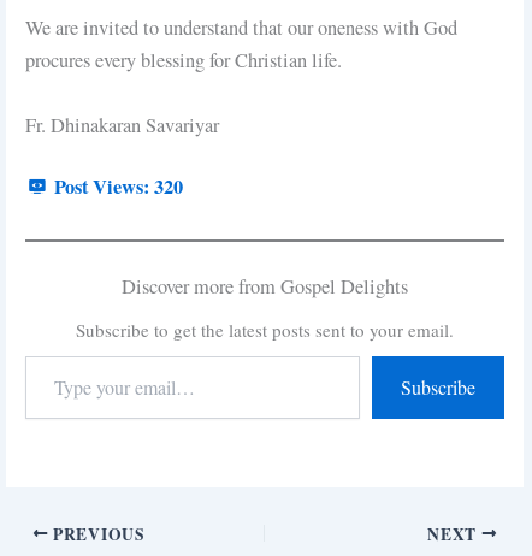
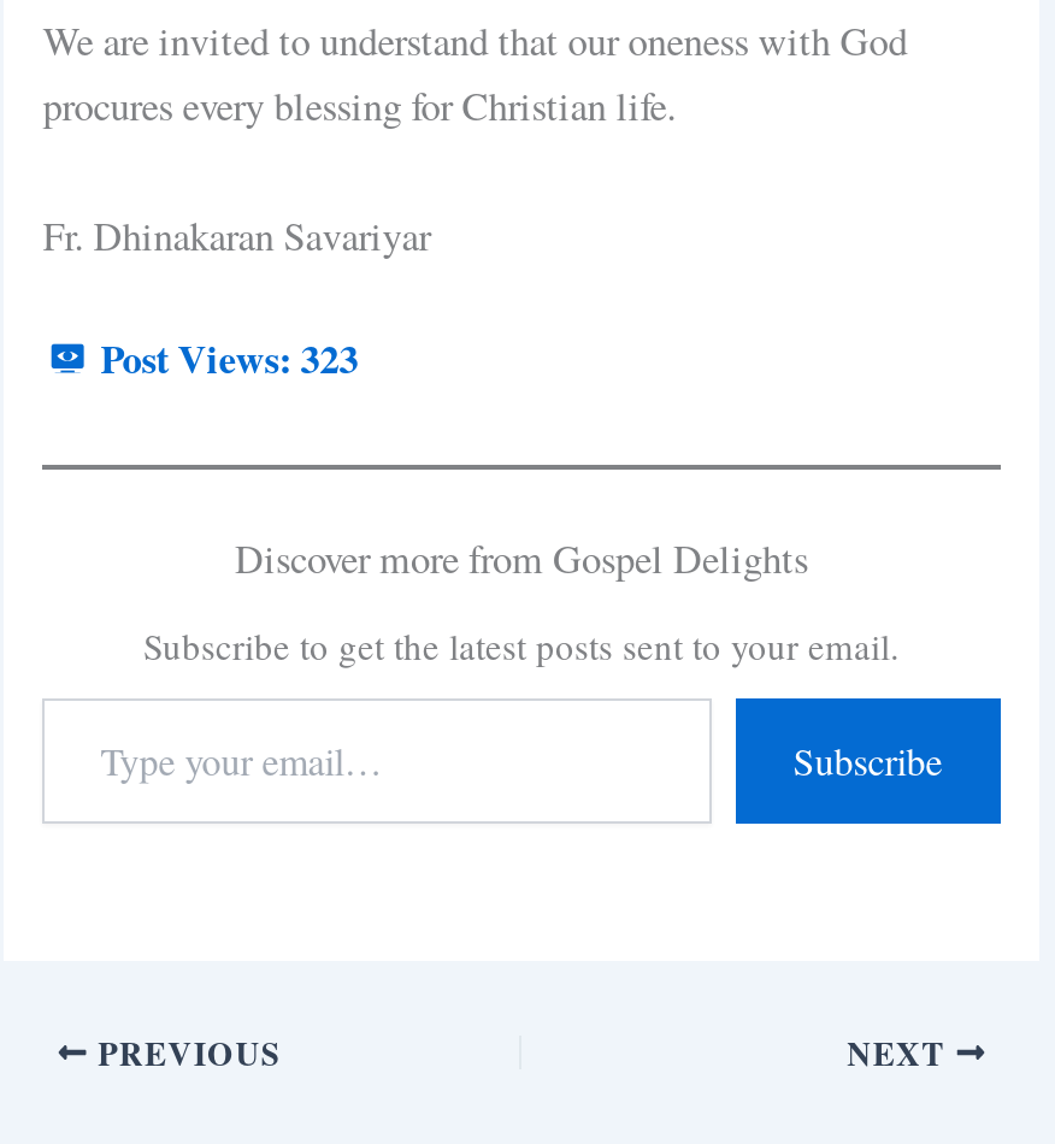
- Post Views: 320
+ Post Views: 323
